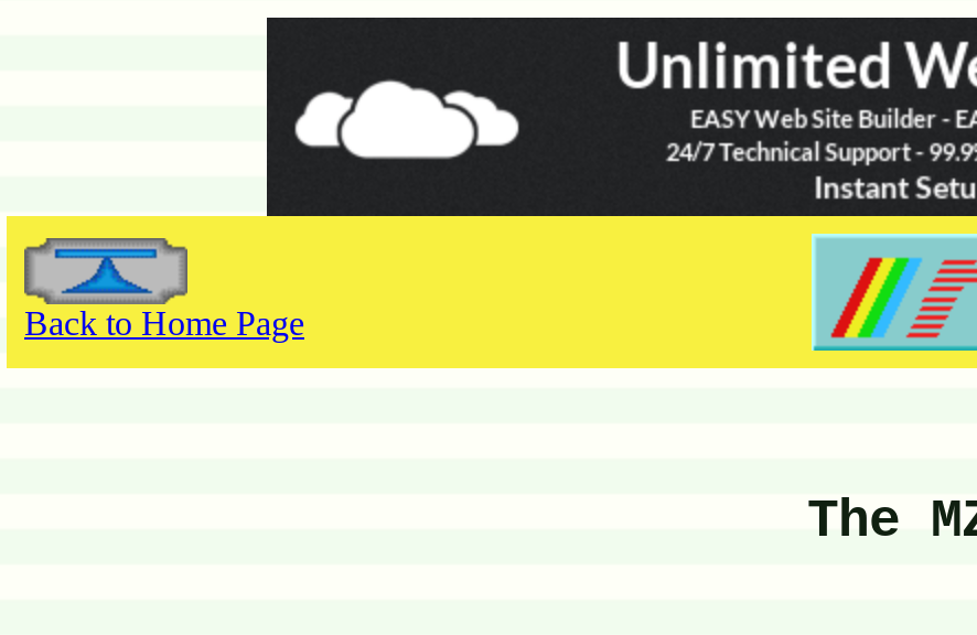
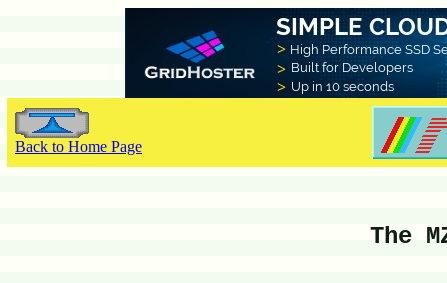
- [image]
+ [image]
